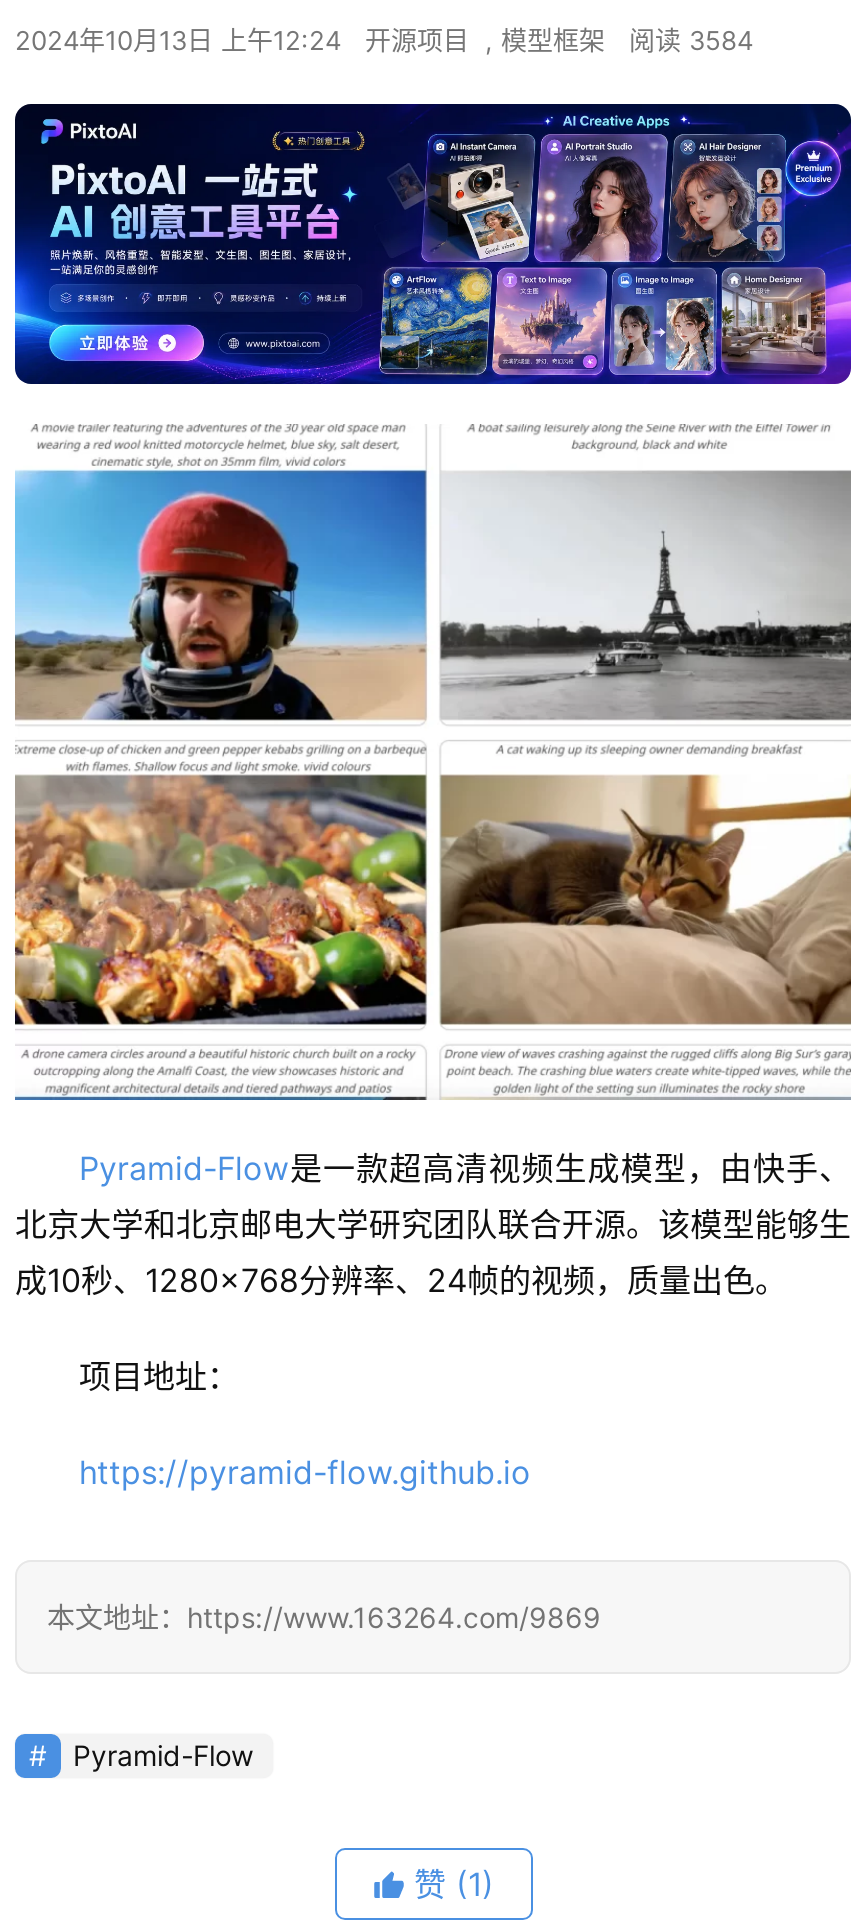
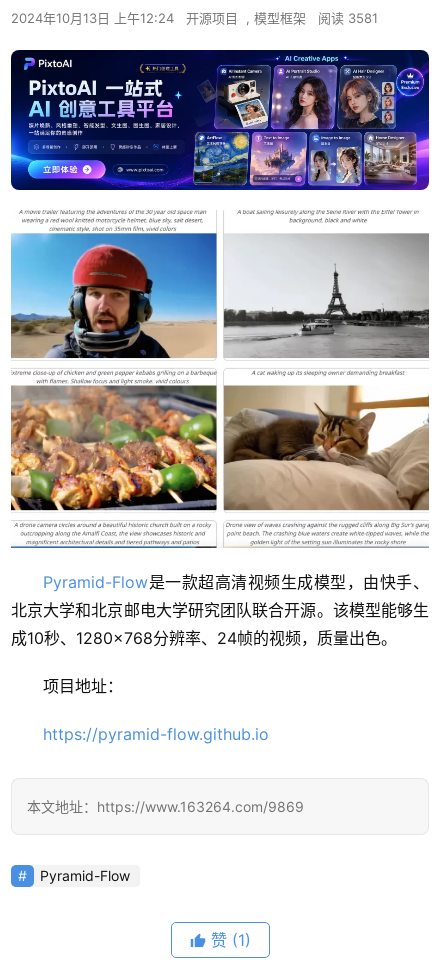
- 2024年10月13日 上午12:24 开源项目 ,模型框架 阅读 3584
+ 2024年10月13日 上午12:24 开源项目 ,模型框架 阅读 3581
